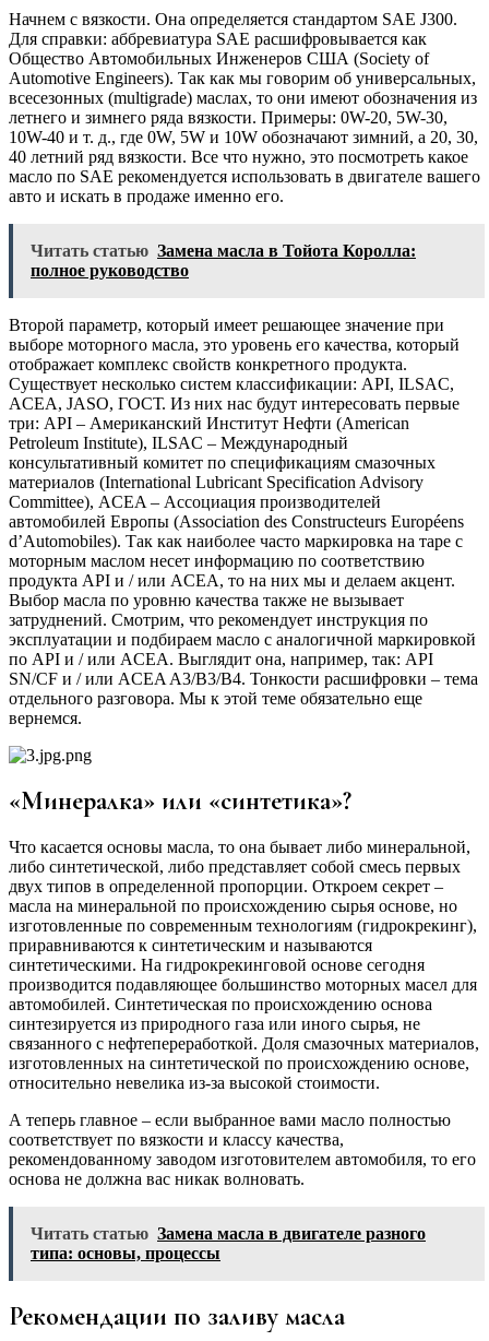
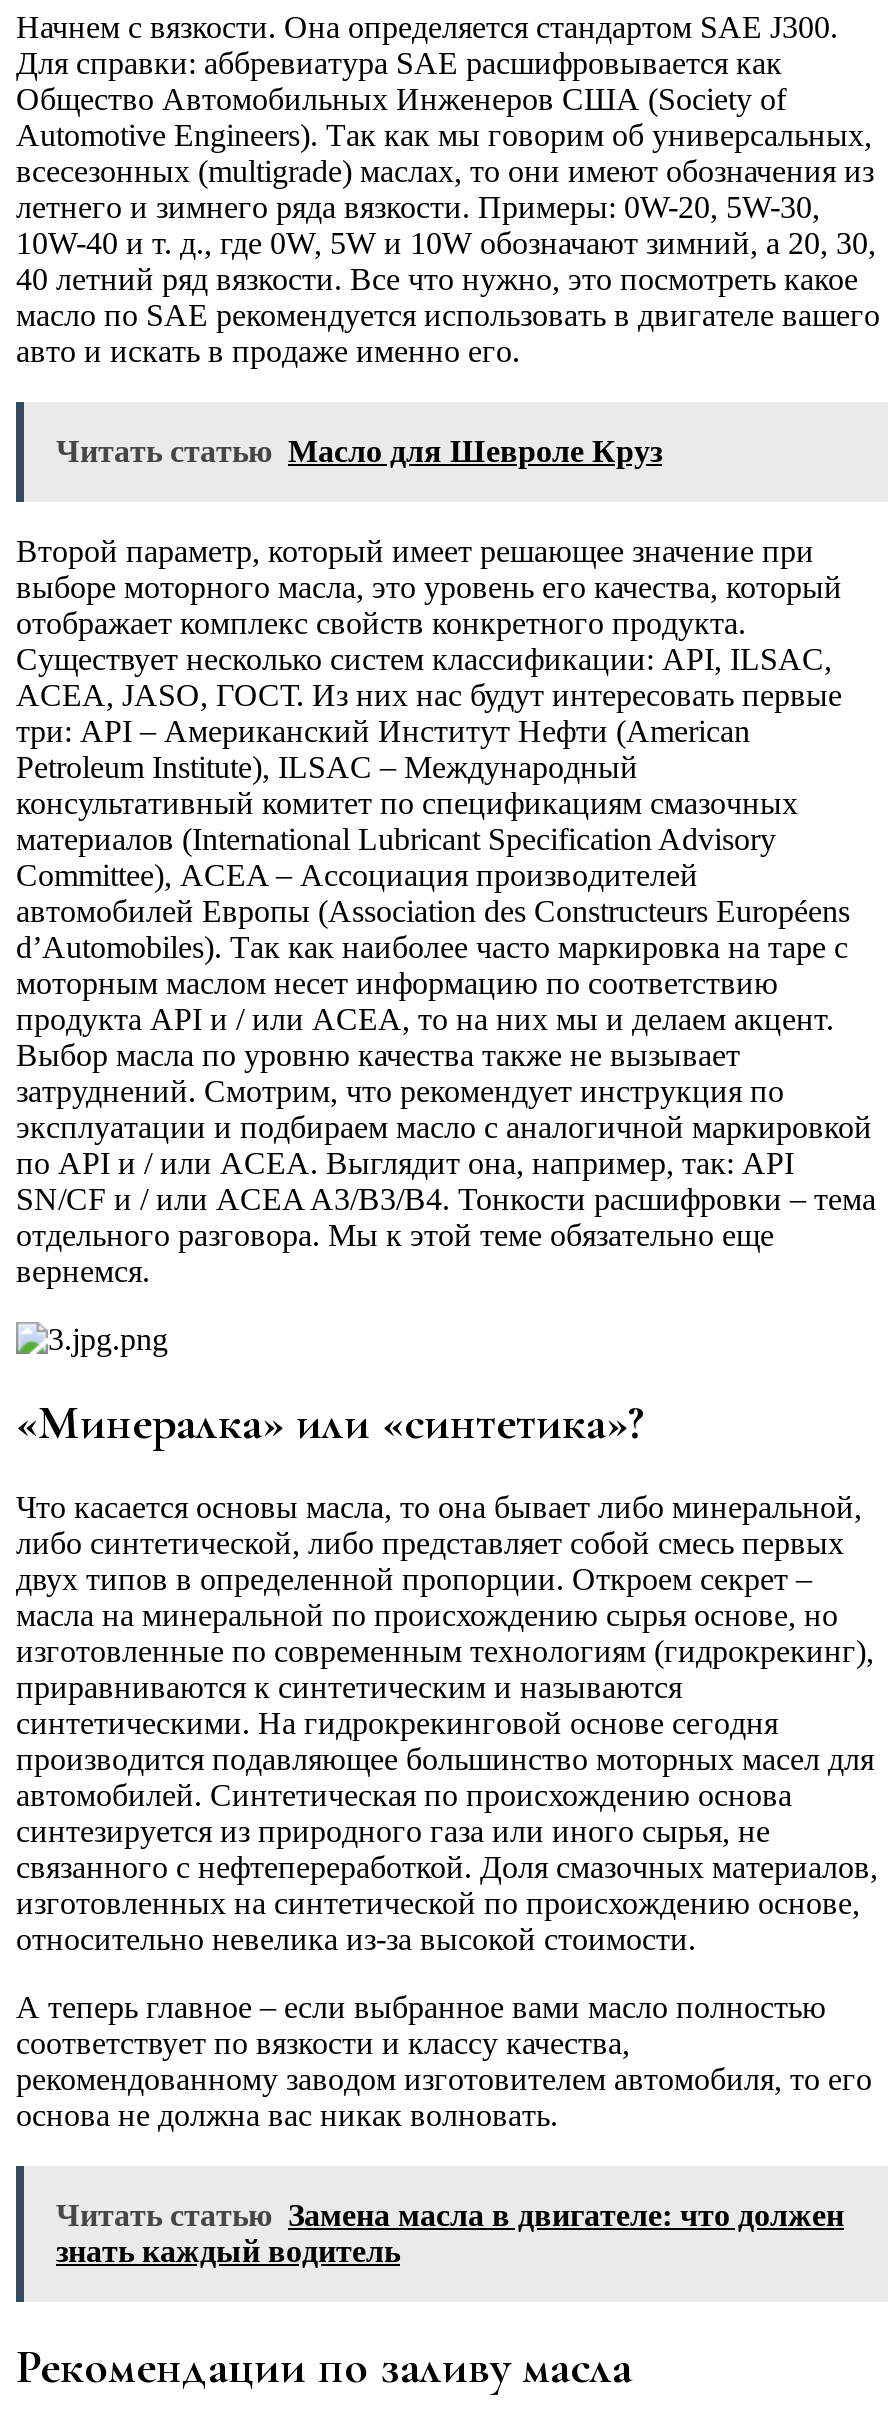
- Читать статью Замена масла в Тойота Королла:
- полное руководство
+ Читать статью Масло для Шевроле Круз

- Читать статью Замена масла в двигателе разного
- типа: основы, процессы
+ Читать статью Замена масла в двигателе: что должен
+ знать каждый водитель
